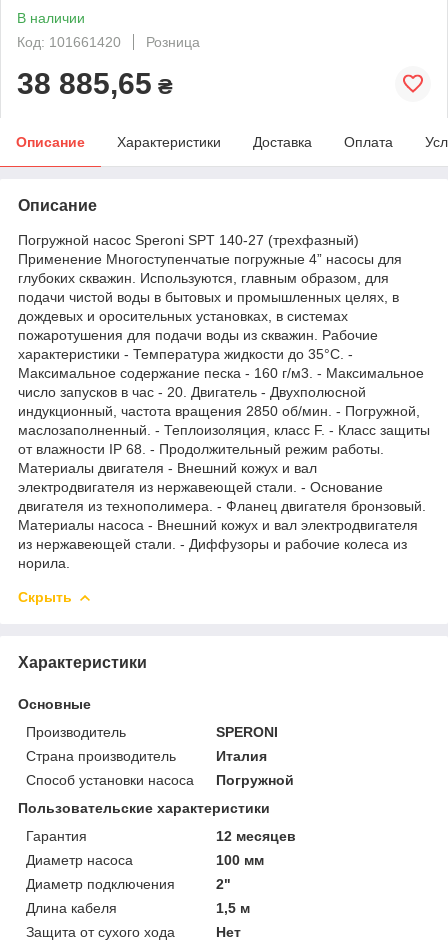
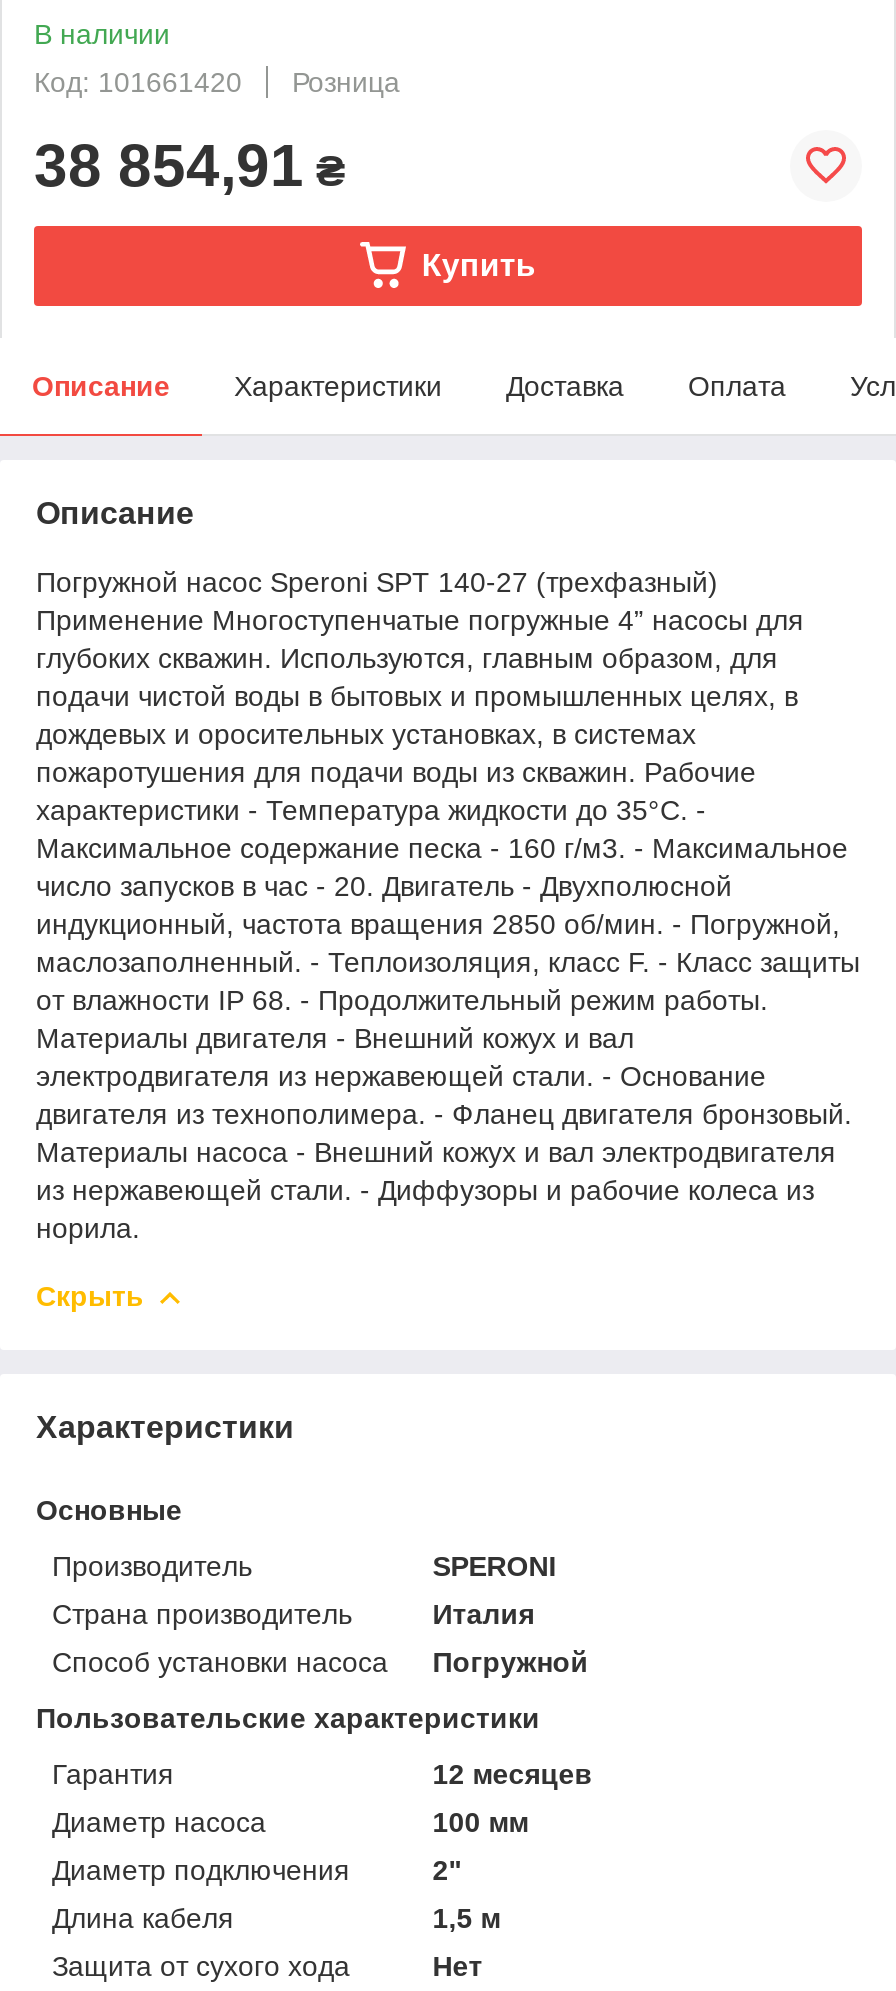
- 38 885,65 ₴
+ 38 854,91 ₴
+ Купить
